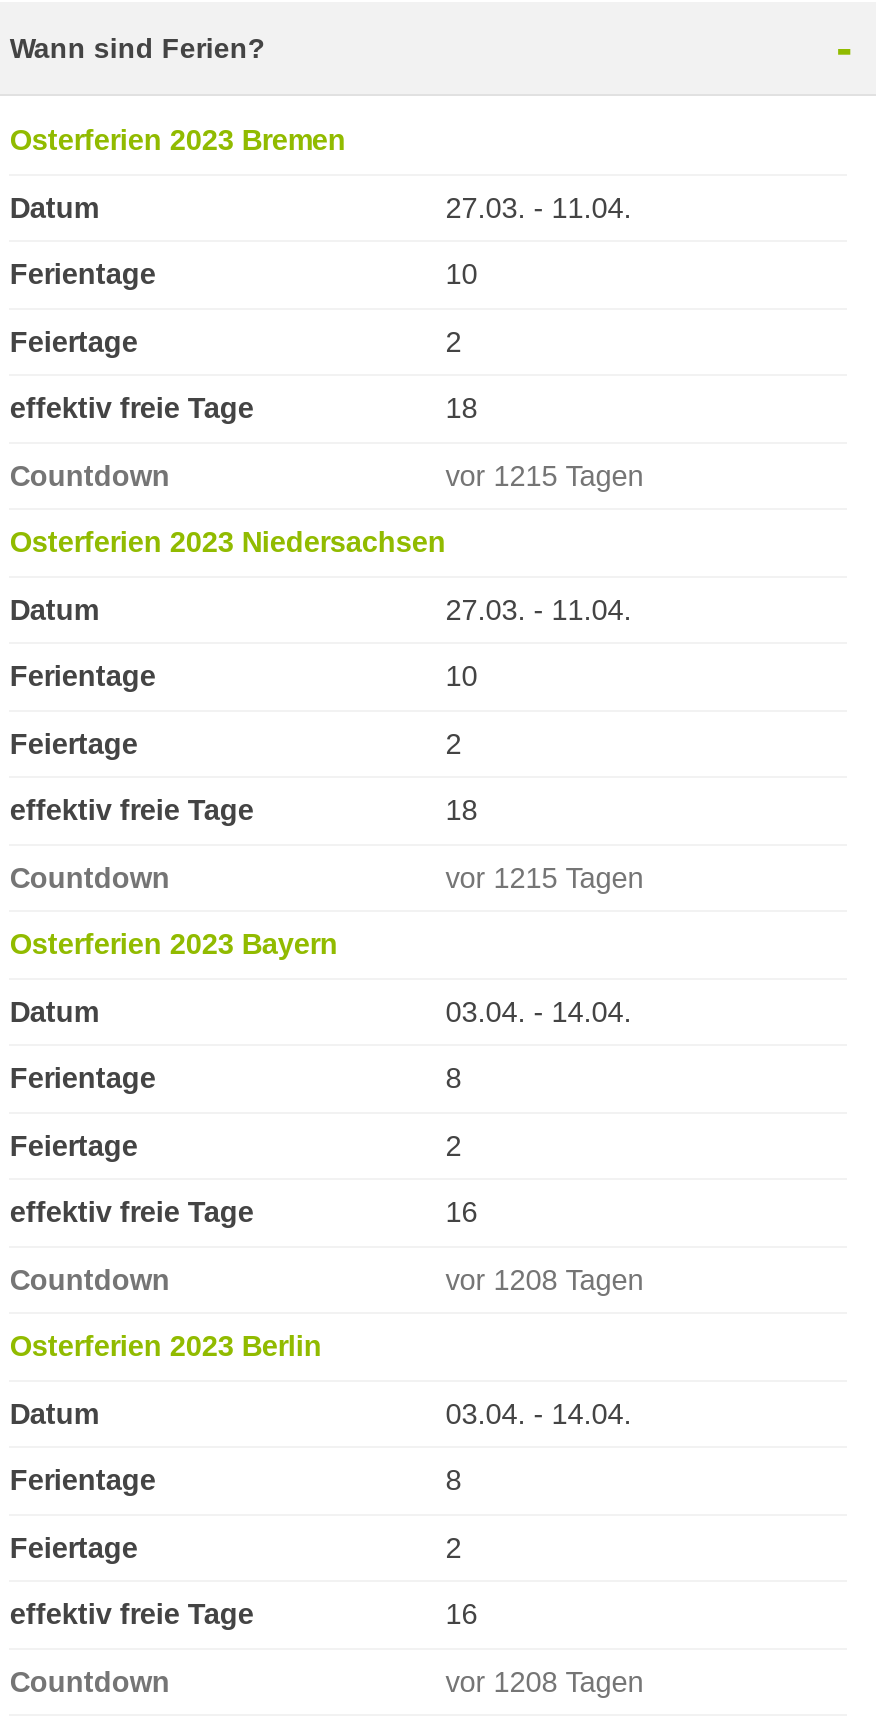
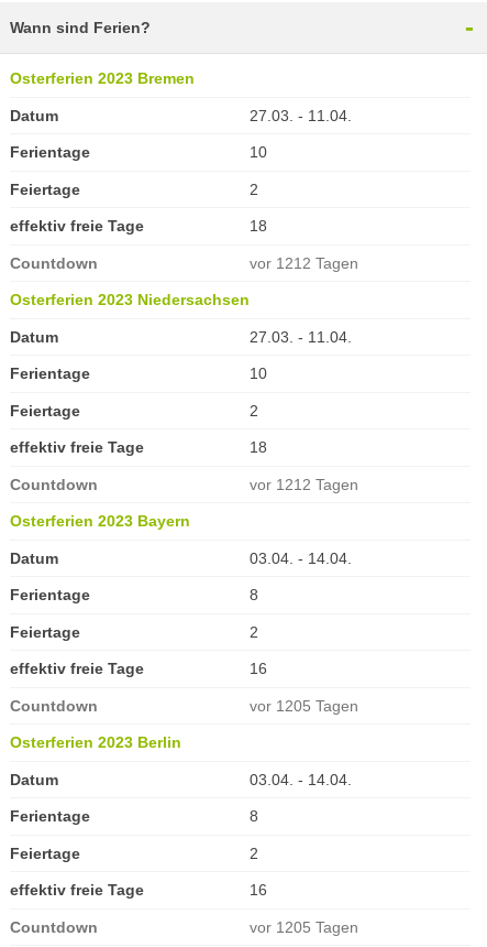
- vor 1215 Tagen
+ vor 1212 Tagen

- vor 1215 Tagen
+ vor 1212 Tagen

- vor 1208 Tagen
+ vor 1205 Tagen

- vor 1208 Tagen
+ vor 1205 Tagen
